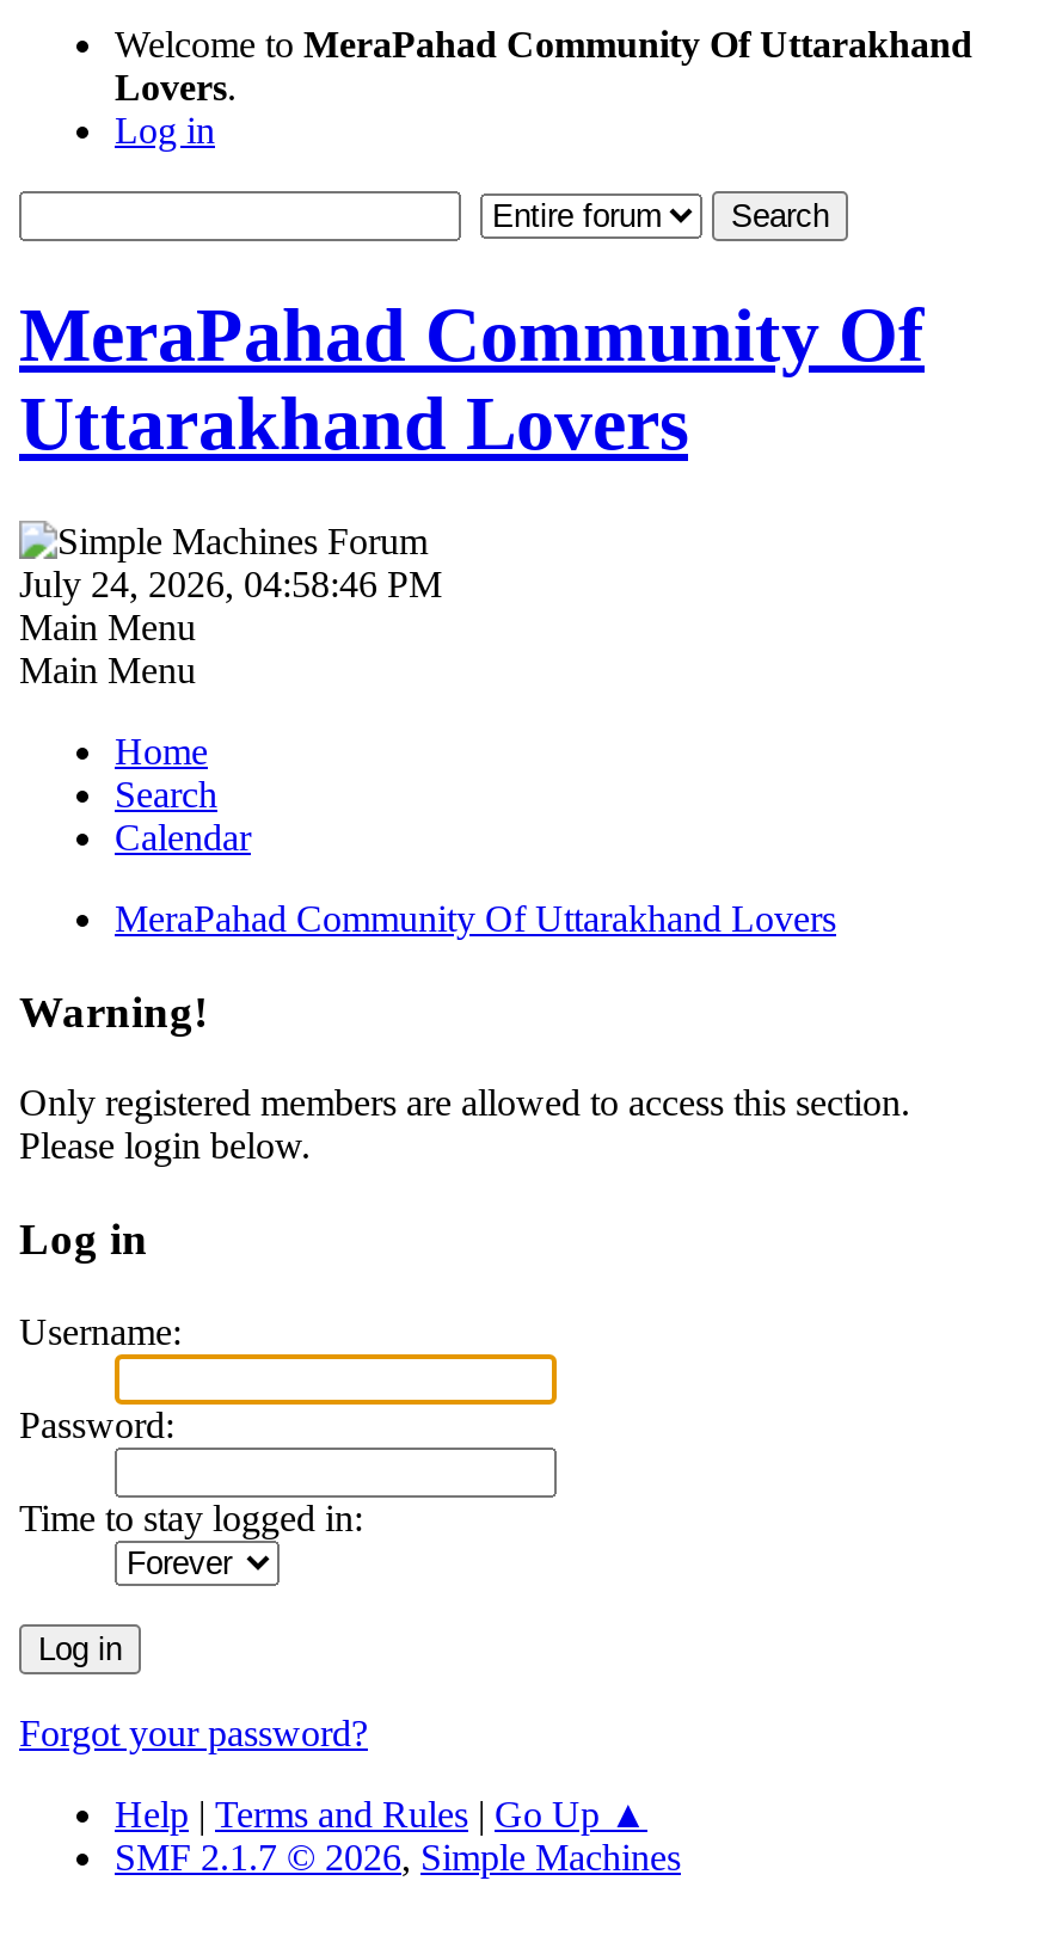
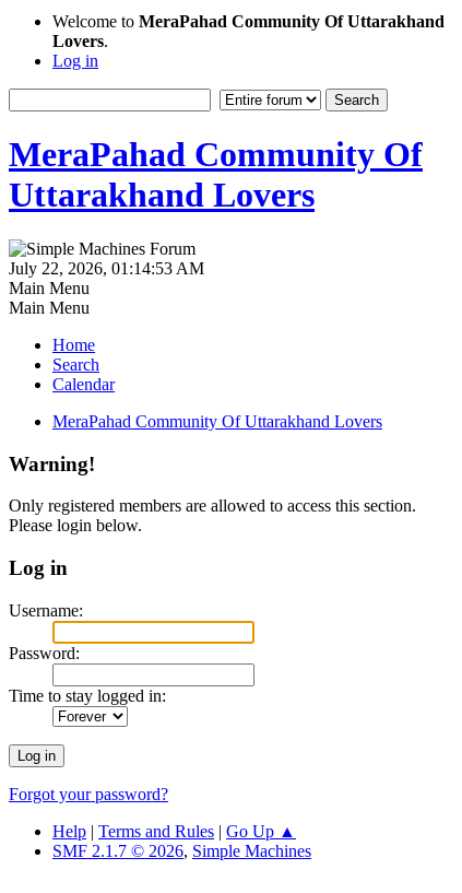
- July 24, 2026, 04:58:46 PM
+ July 22, 2026, 01:14:53 AM
